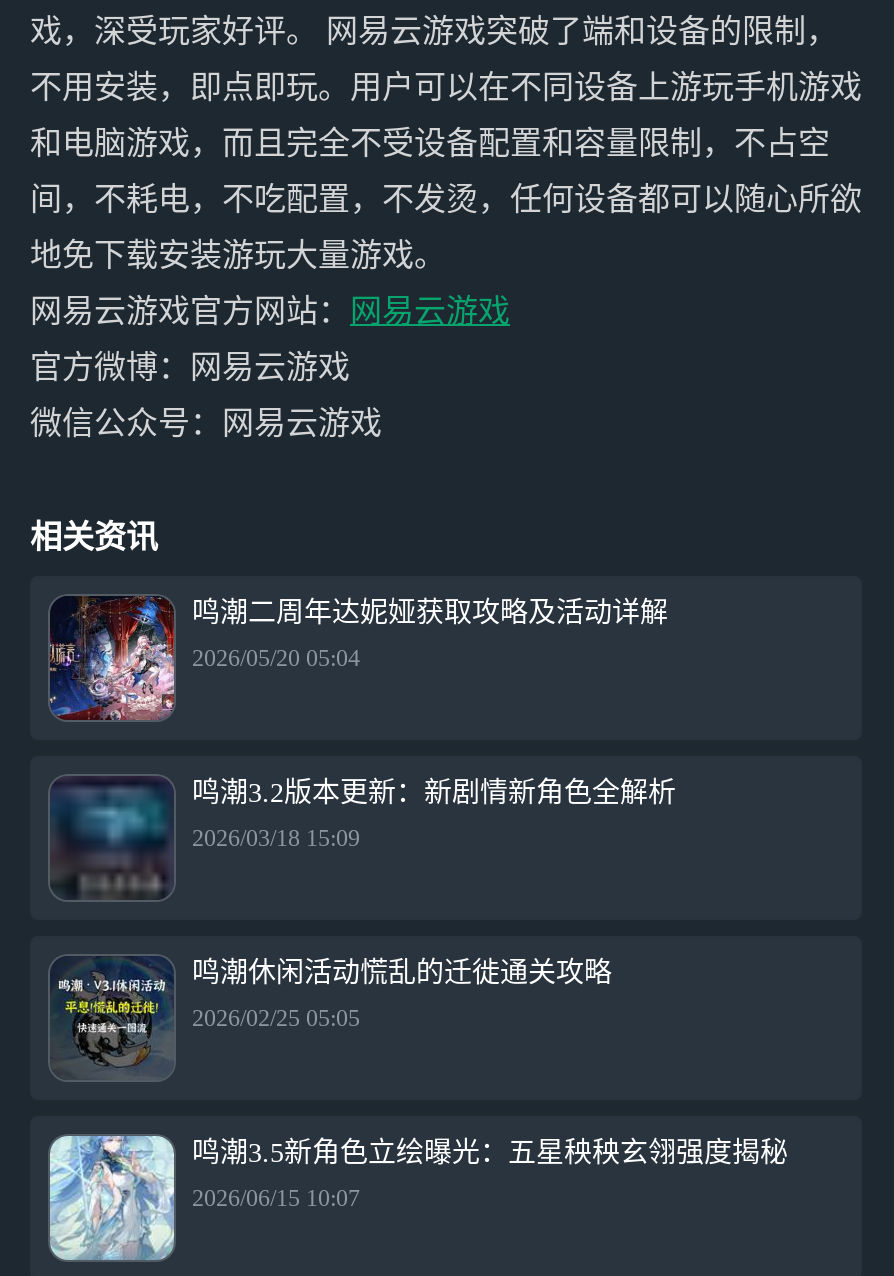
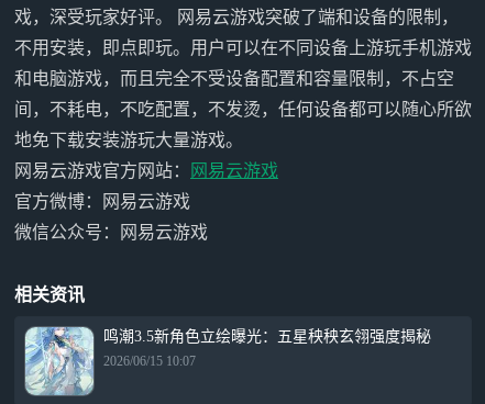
- [image]
- 鸣潮二周年达妮娅获取攻略及活动详解
- 2026/05/20 05:04

- [image]
- 鸣潮3.2版本更新：新剧情新角色全解析
- 2026/03/18 15:09

- [image]
- 鸣潮休闲活动慌乱的迁徙通关攻略
- 2026/02/25 05:05
